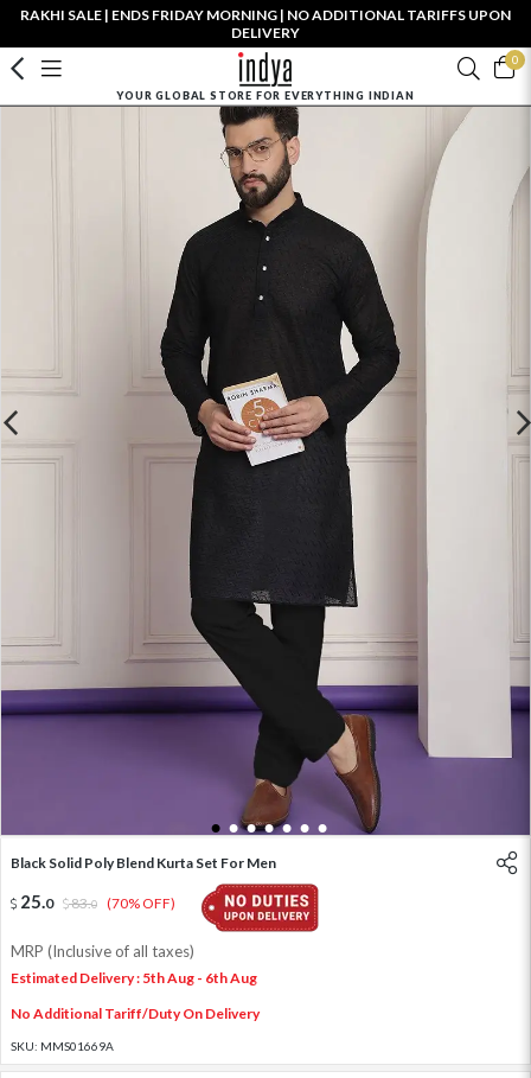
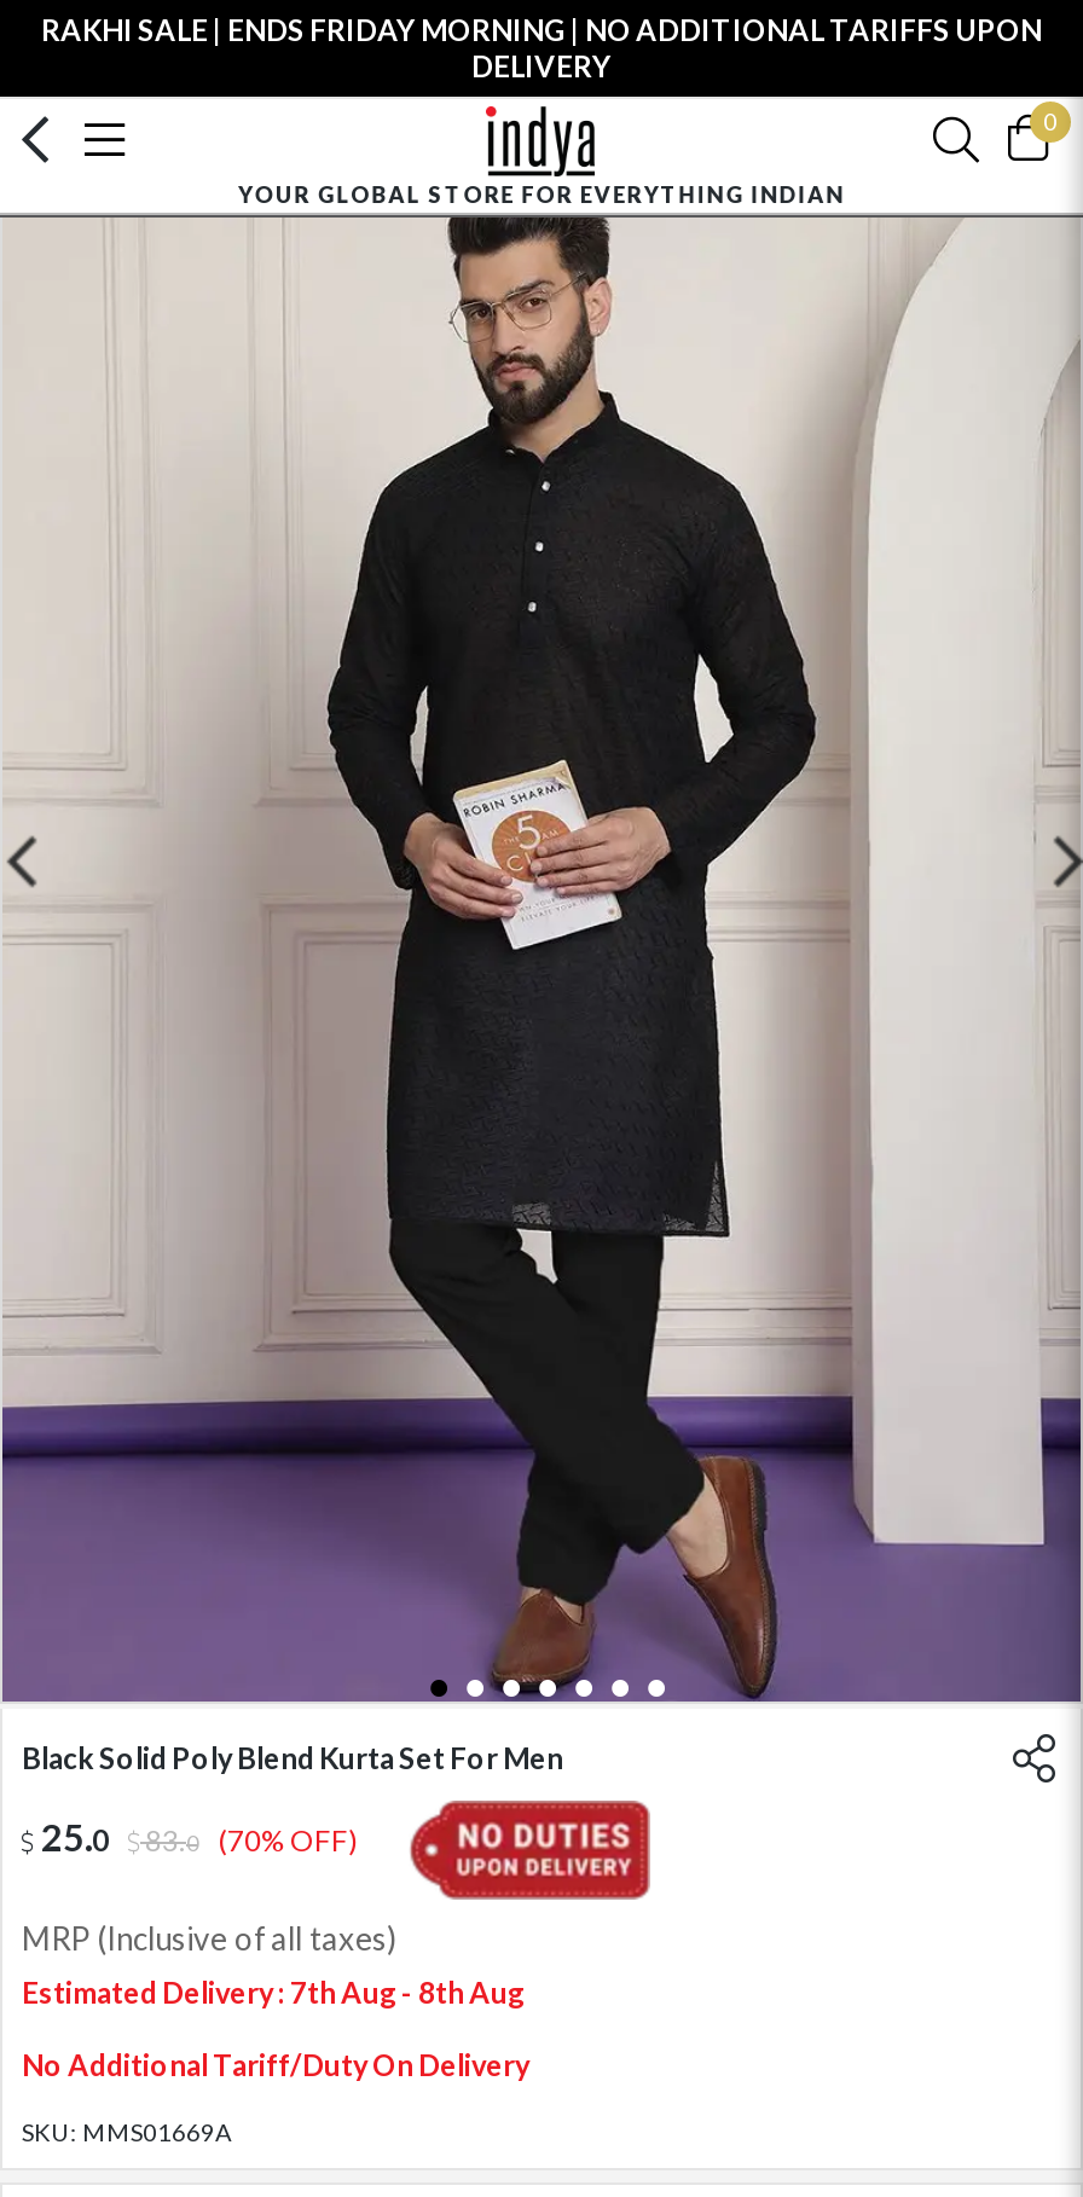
- Estimated Delivery : 5th Aug - 6th Aug
+ Estimated Delivery : 7th Aug - 8th Aug
